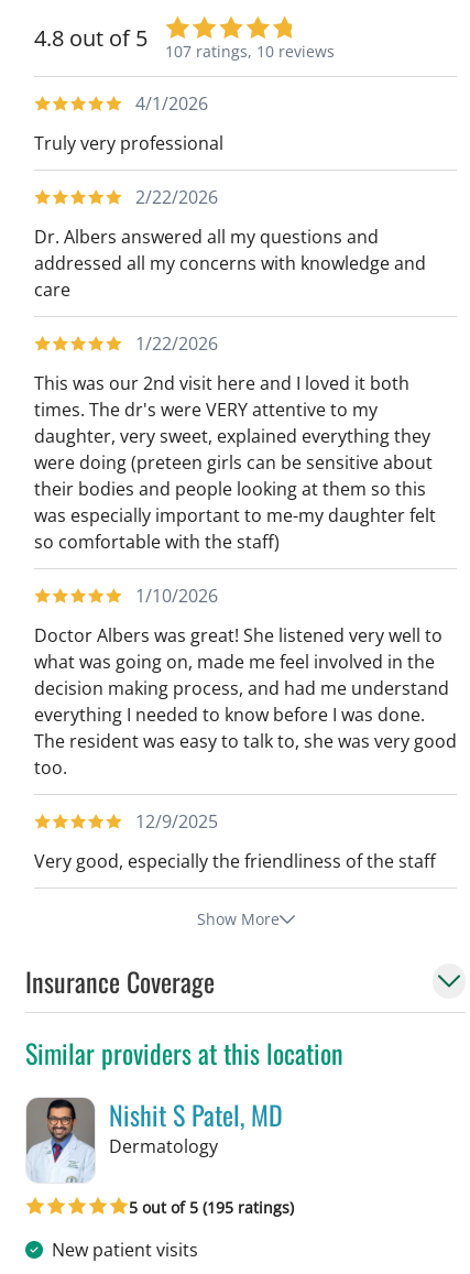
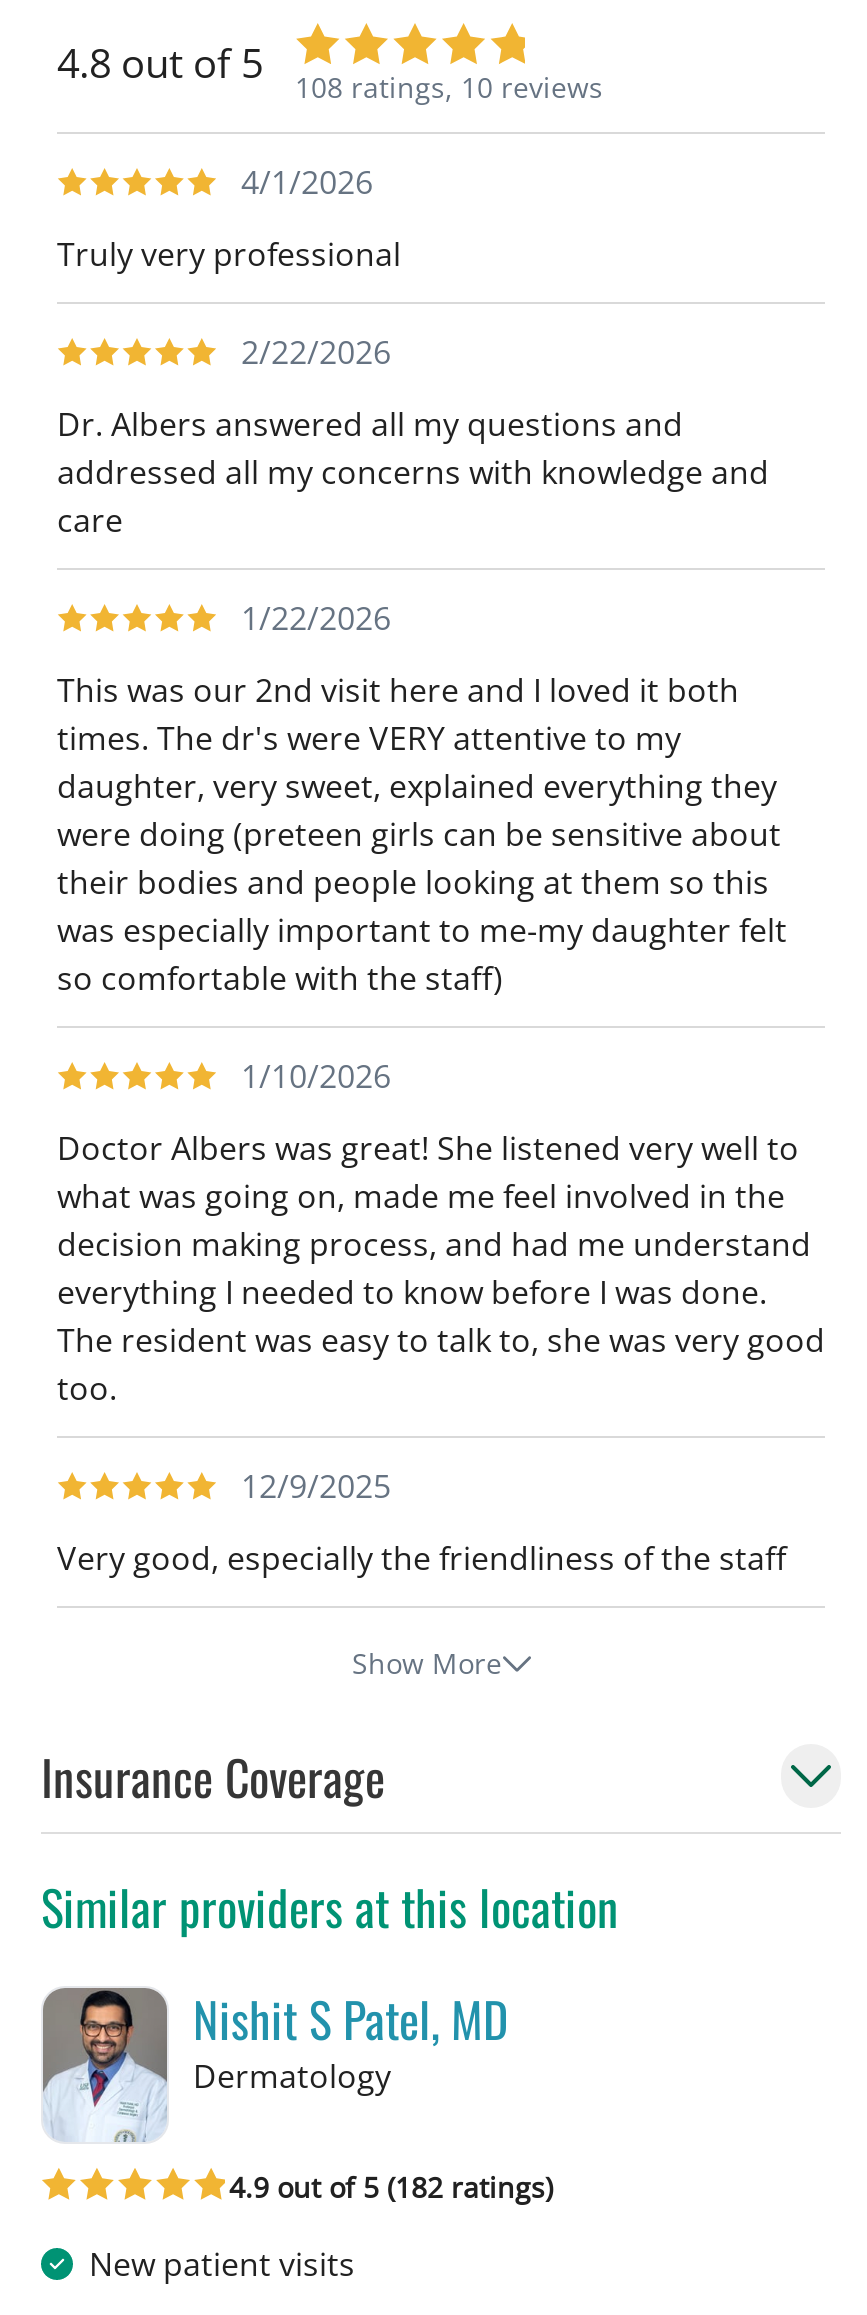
- 107 ratings, 10 reviews
+ 108 ratings, 10 reviews

- 5 out of 5 (195 ratings)
+ 4.9 out of 5 (182 ratings)
